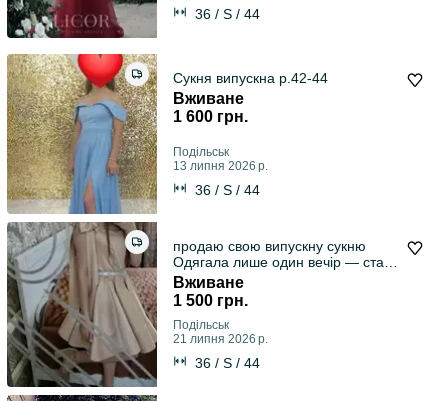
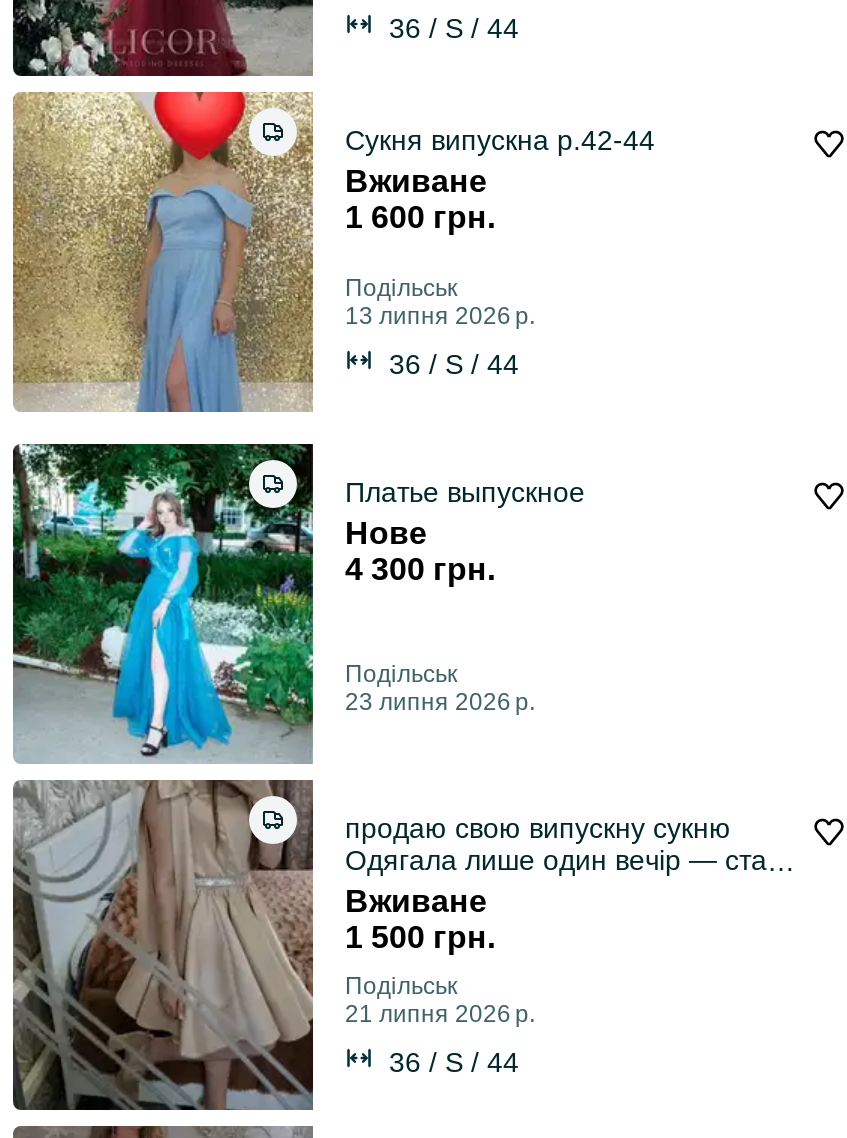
+ [image]
+ Платье выпускное
+ Нове
+ 4 300 грн.
+ Подільськ
+ 23 липня 2026 р.
